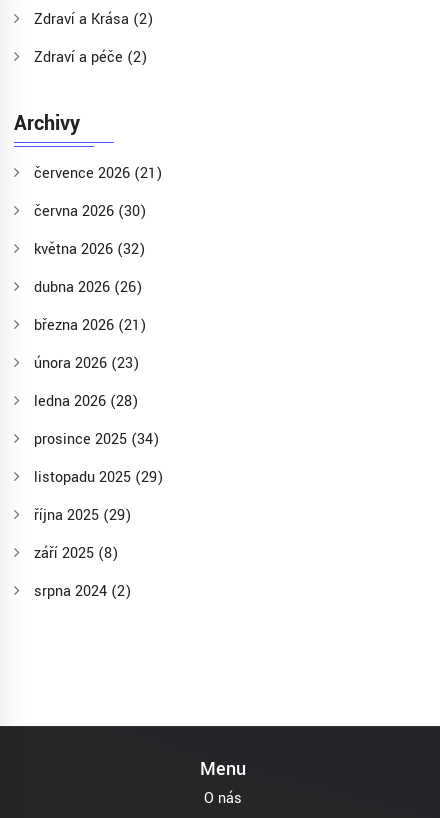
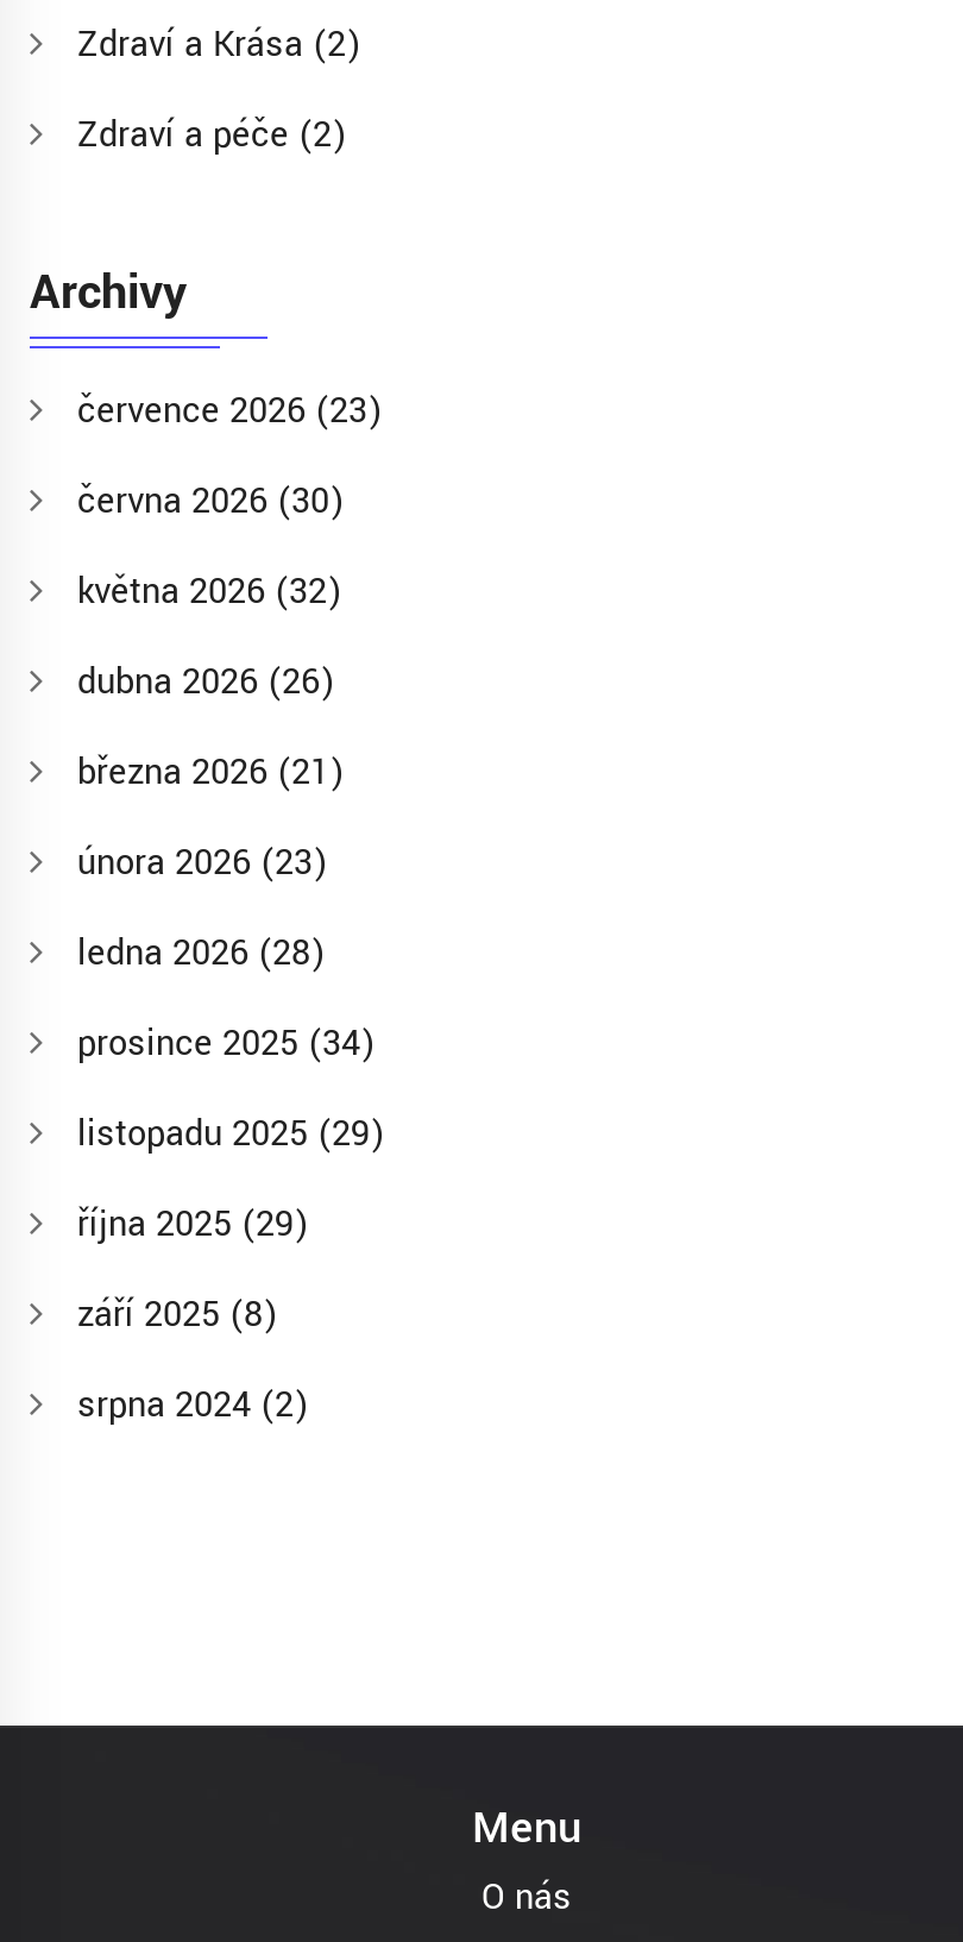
- července 2026 (21)
+ července 2026 (23)
